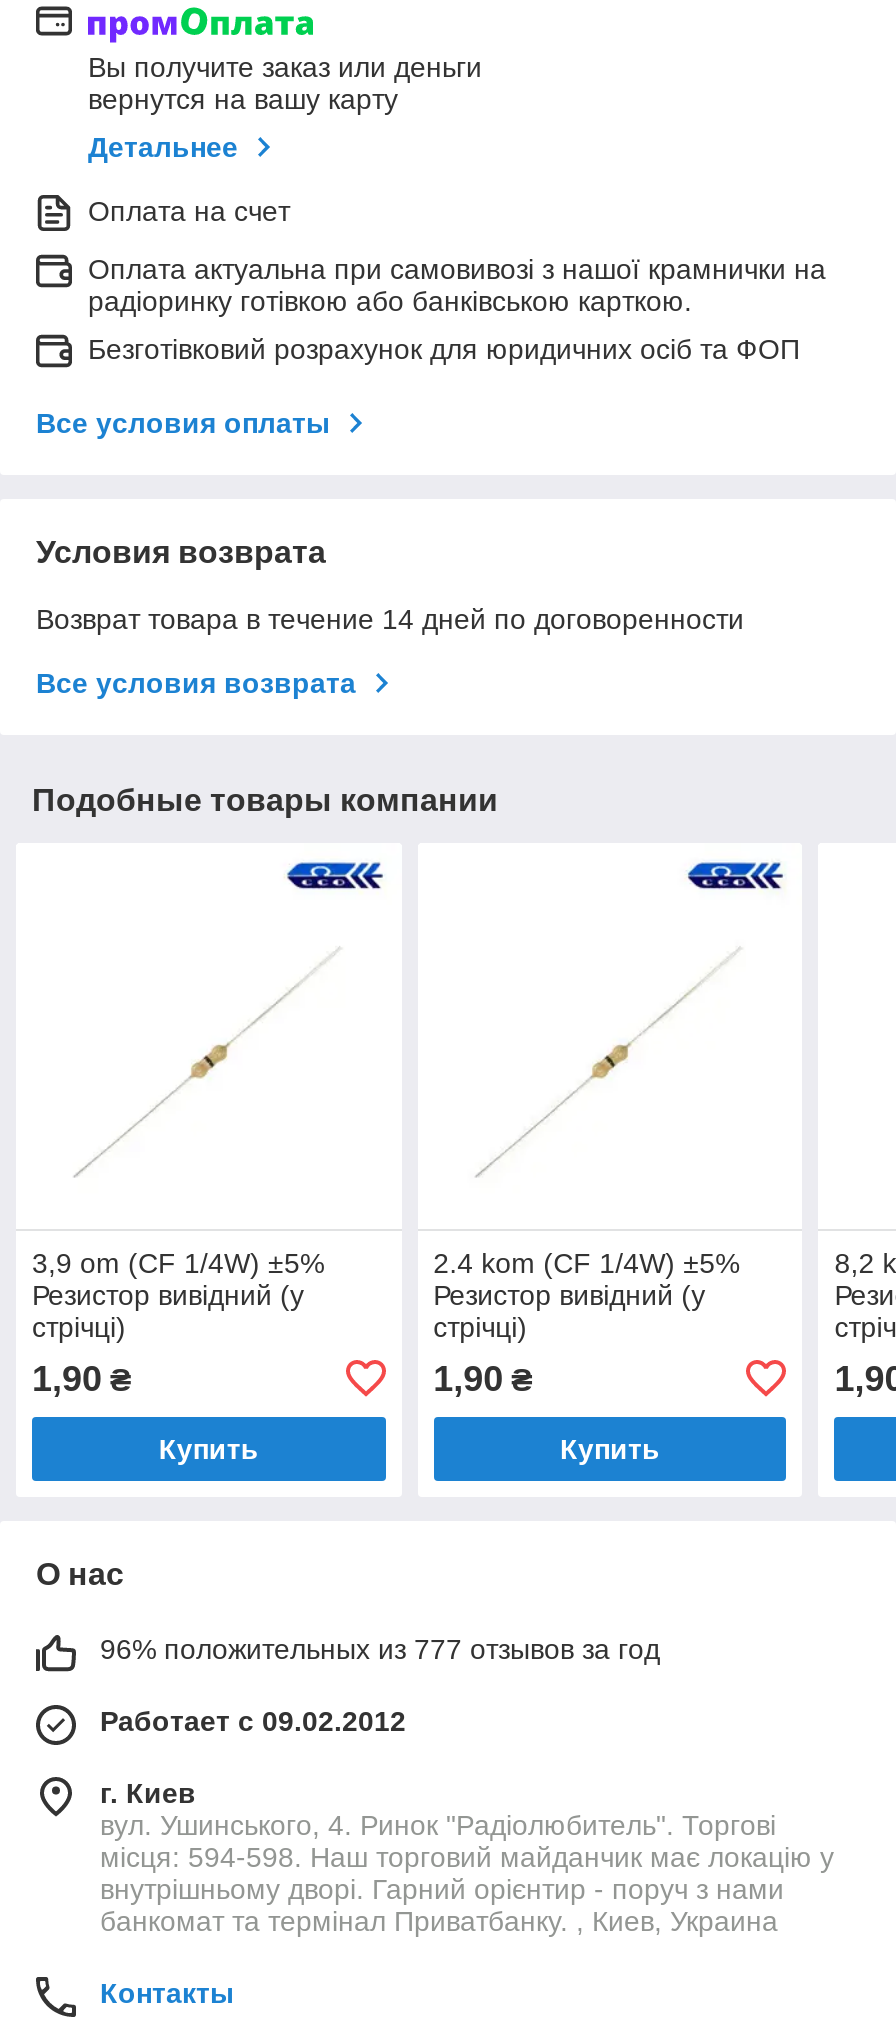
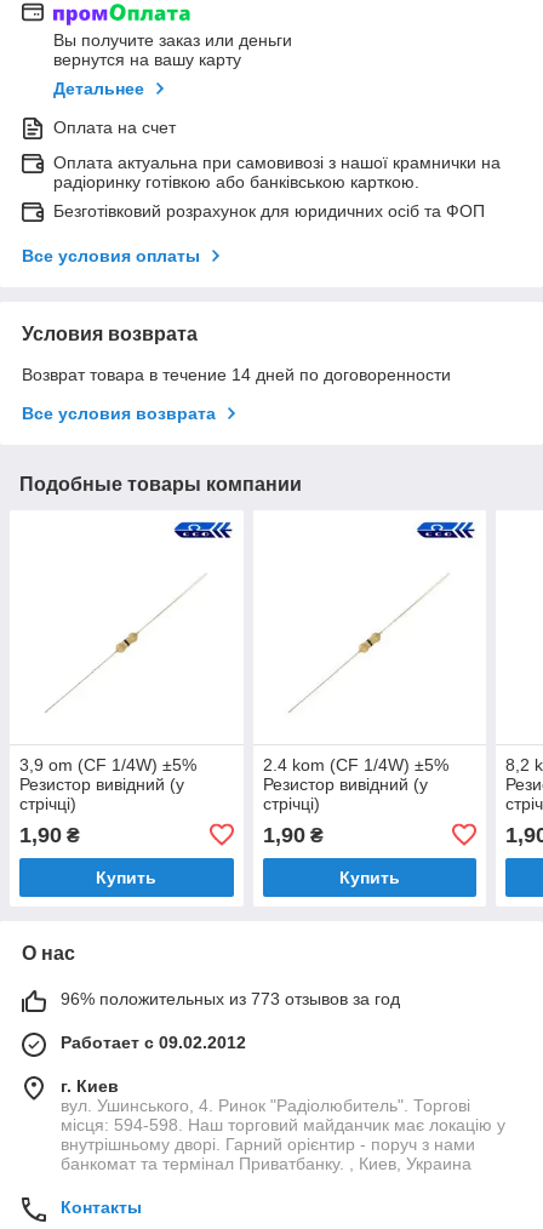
- 96% положительных из 777 отзывов за год
+ 96% положительных из 773 отзывов за год
